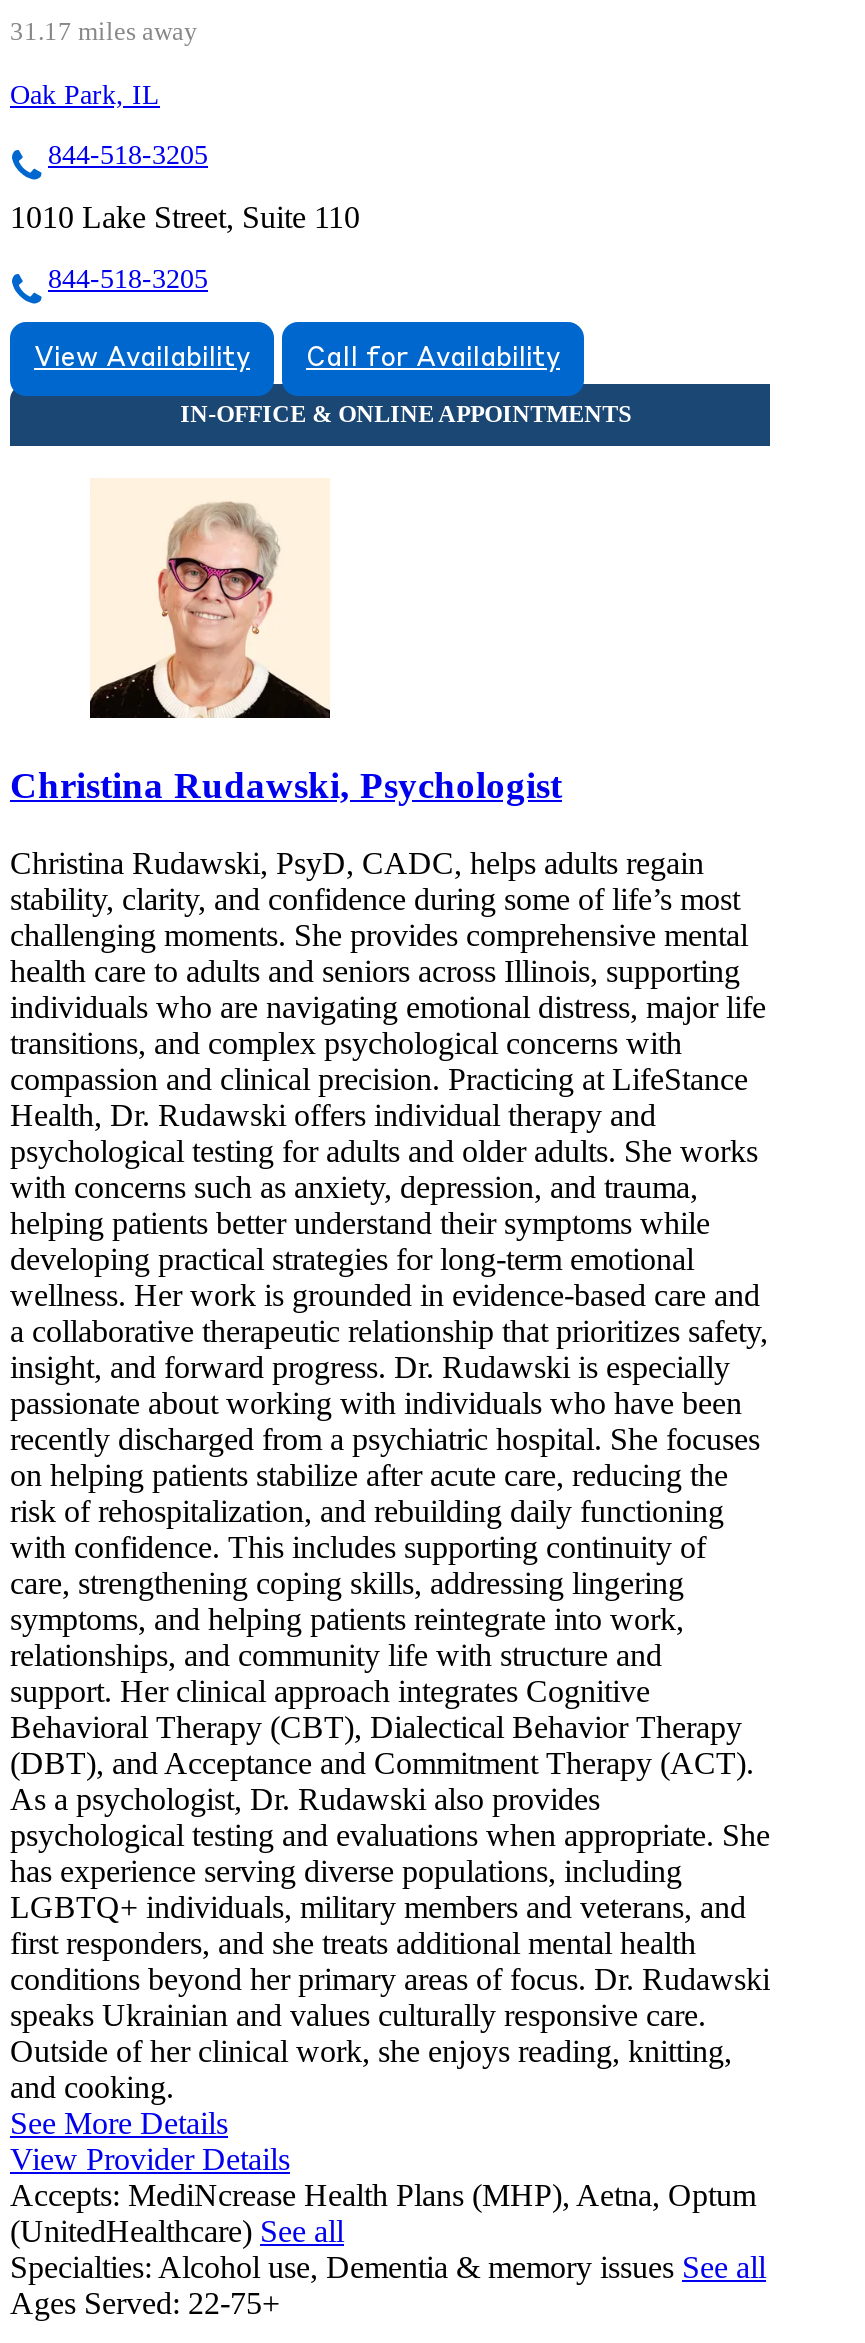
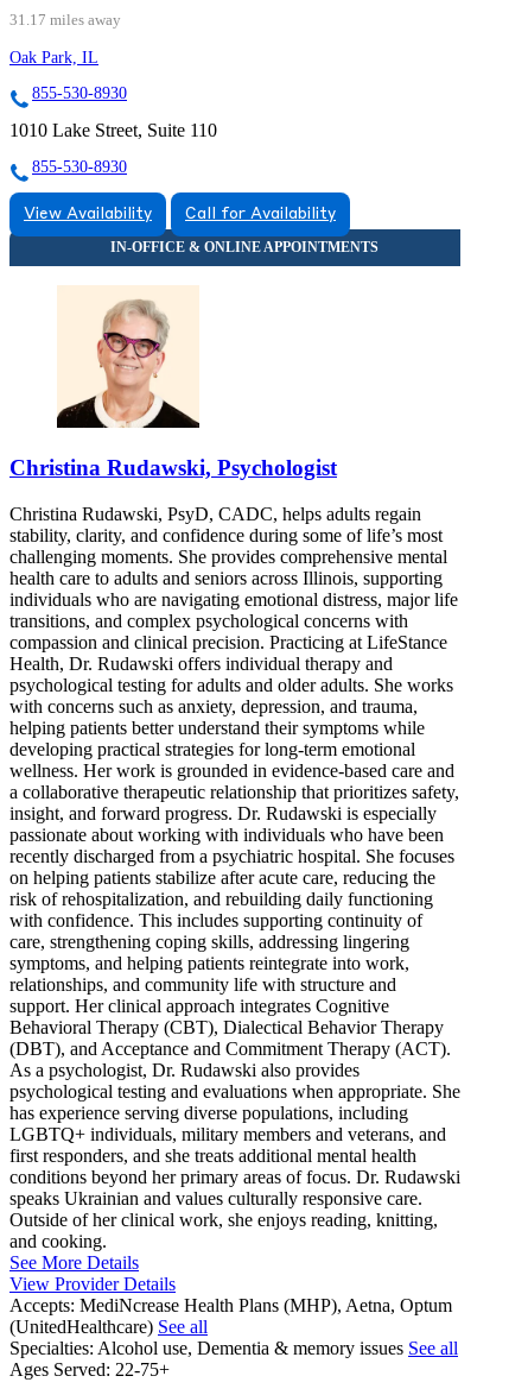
- 844-518-3205
+ 855-530-8930

- 844-518-3205
+ 855-530-8930
